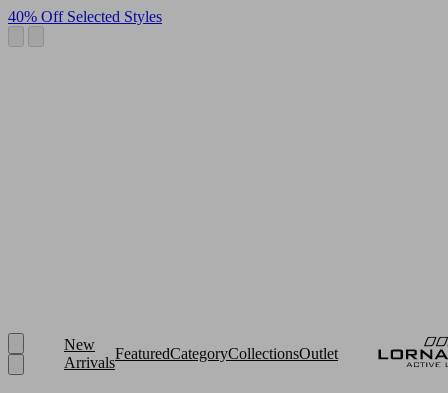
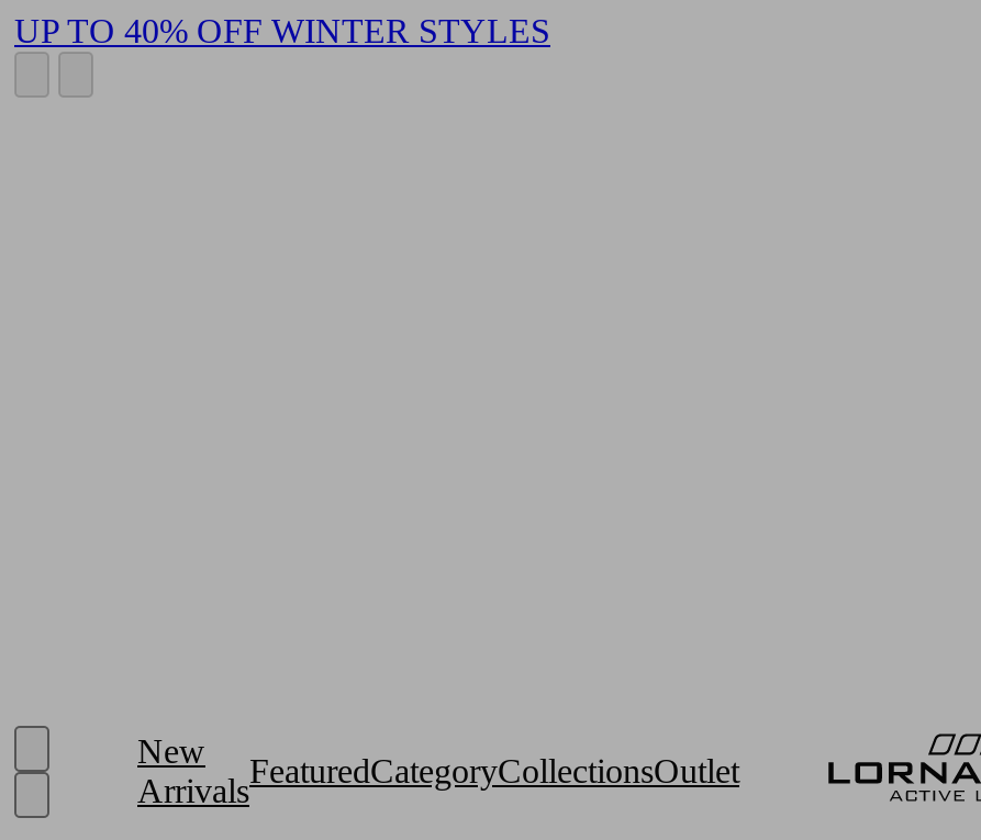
- 40% Off Selected Styles
+ UP TO 40% OFF WINTER STYLES
